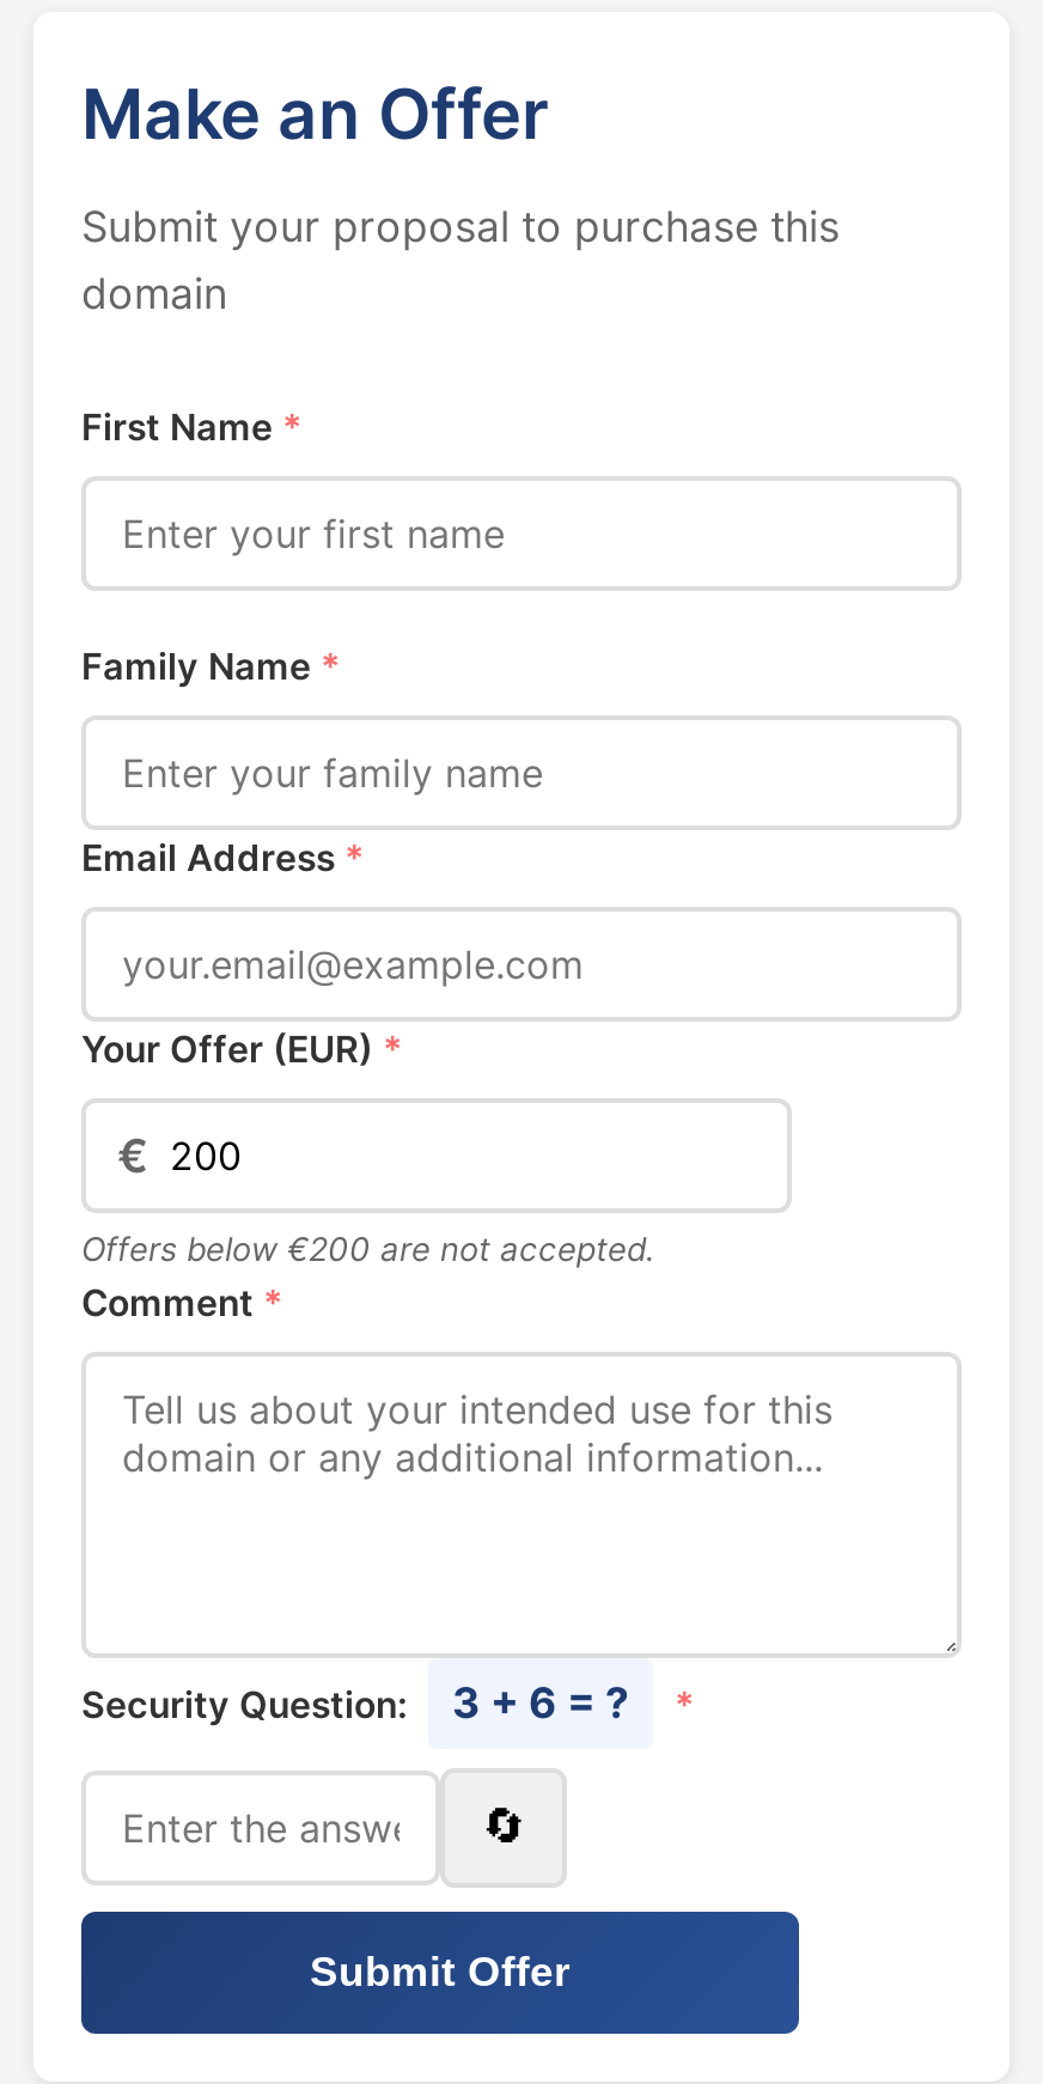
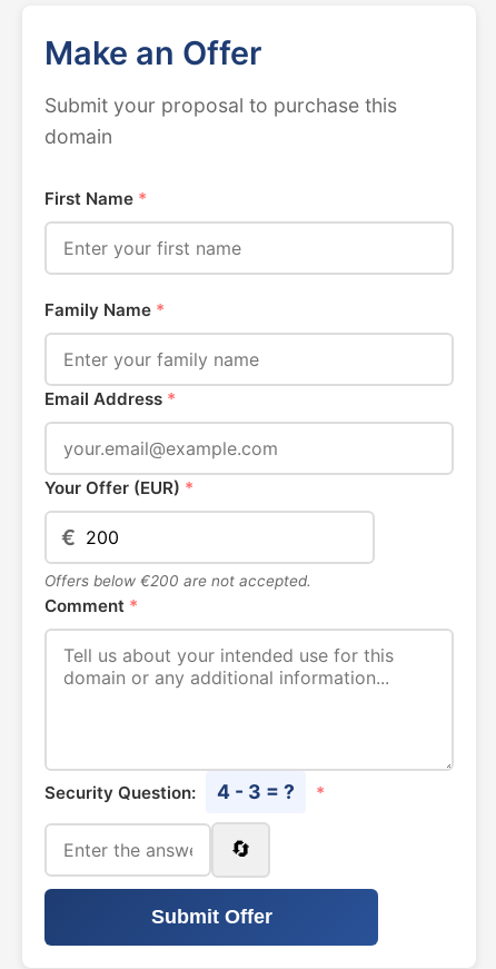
- 3 + 6 = ?
+ 4 - 3 = ?
